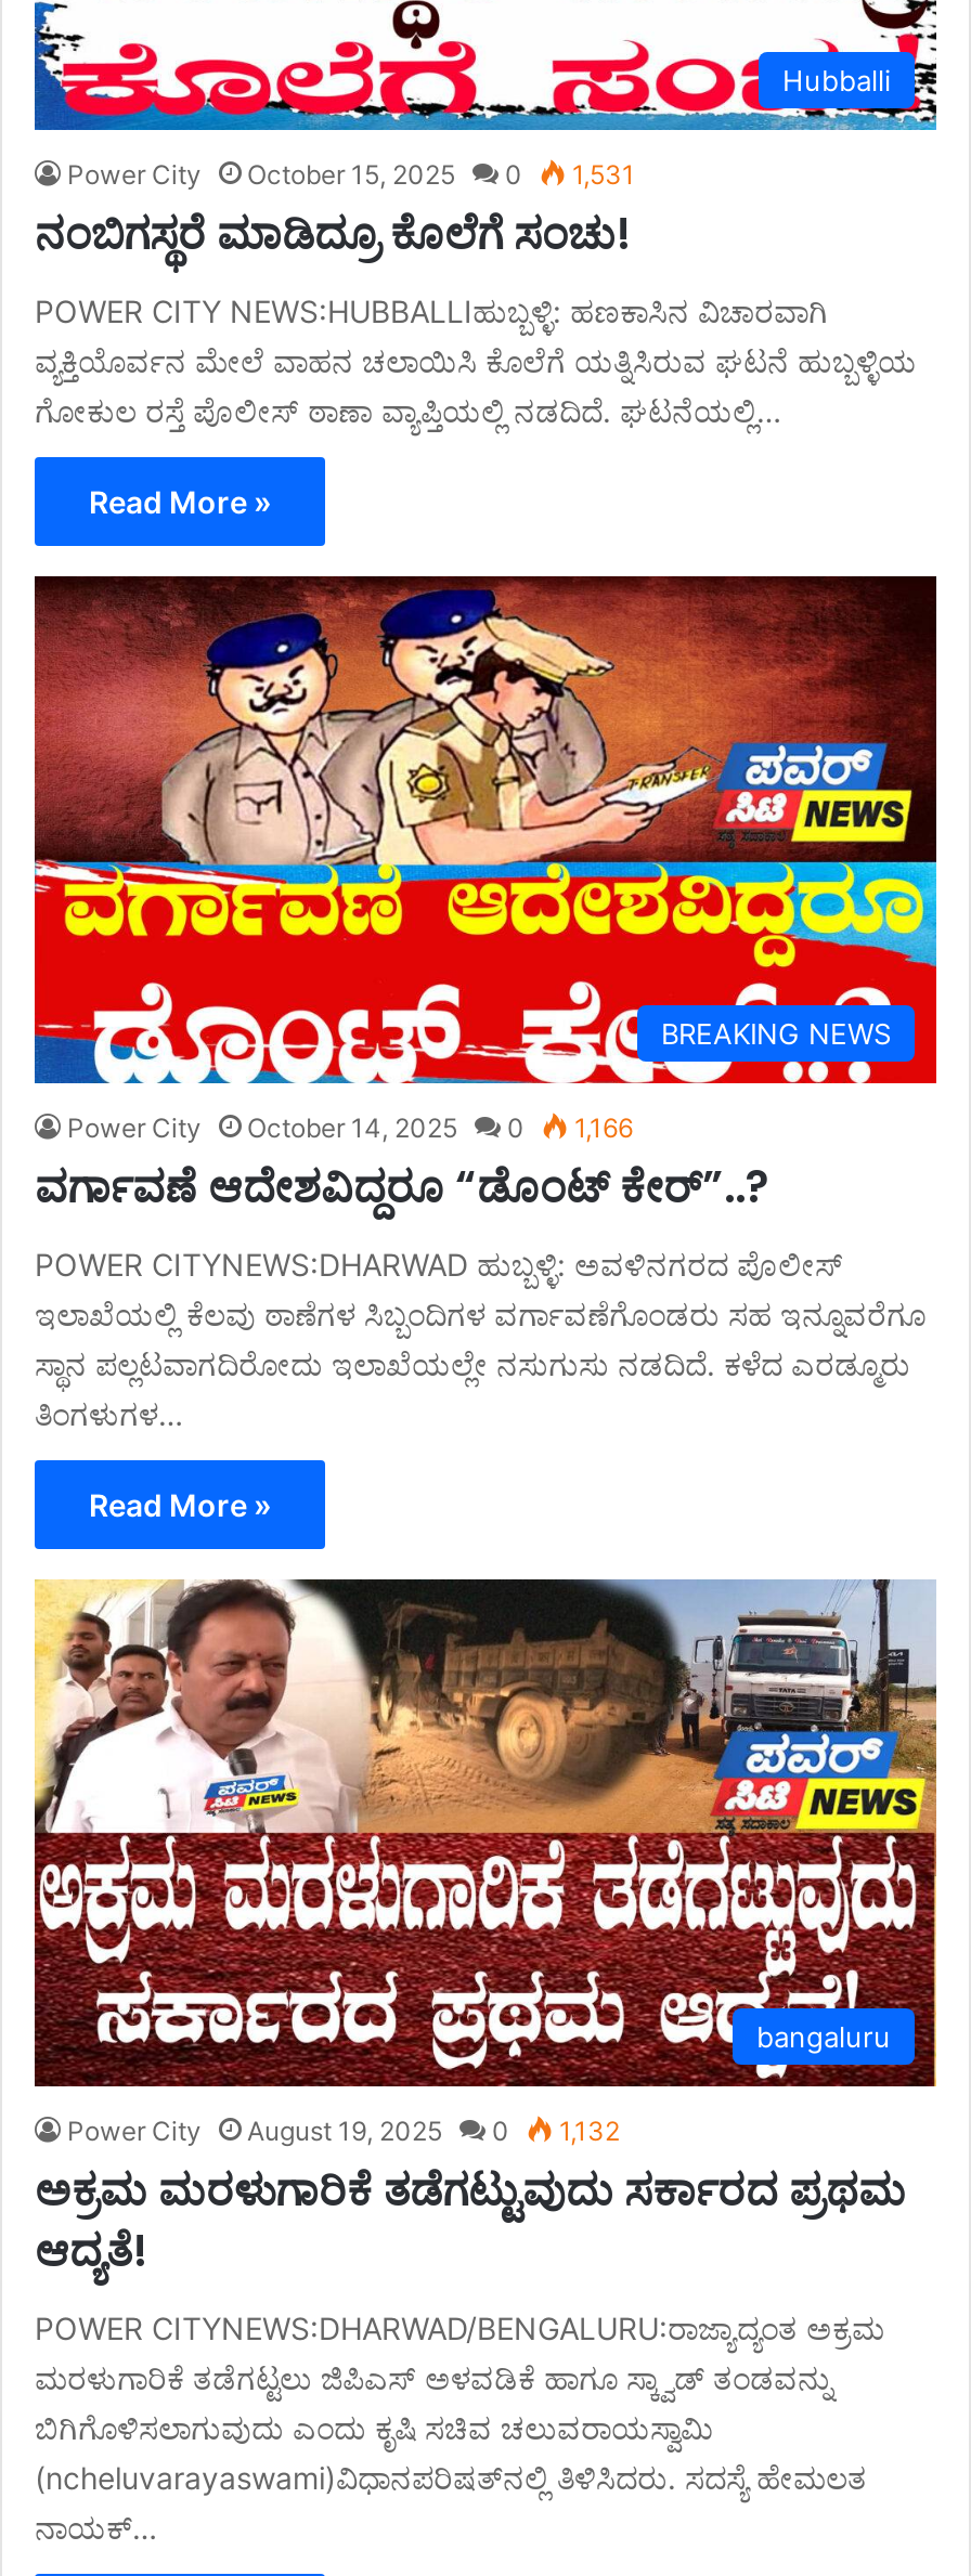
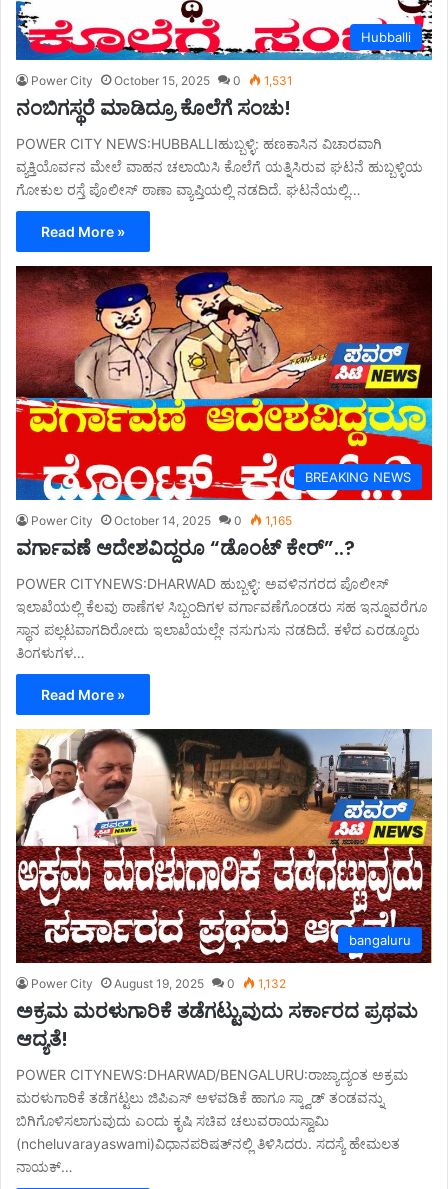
- Power City October 14, 2025 0 1,166
+ Power City October 14, 2025 0 1,165
